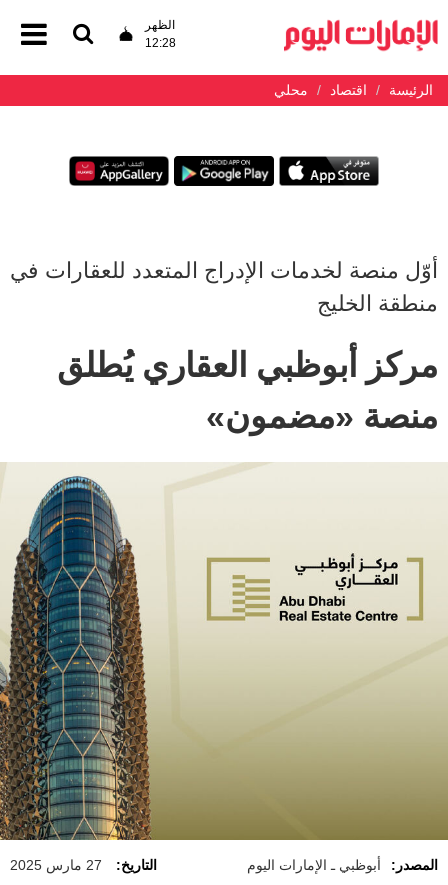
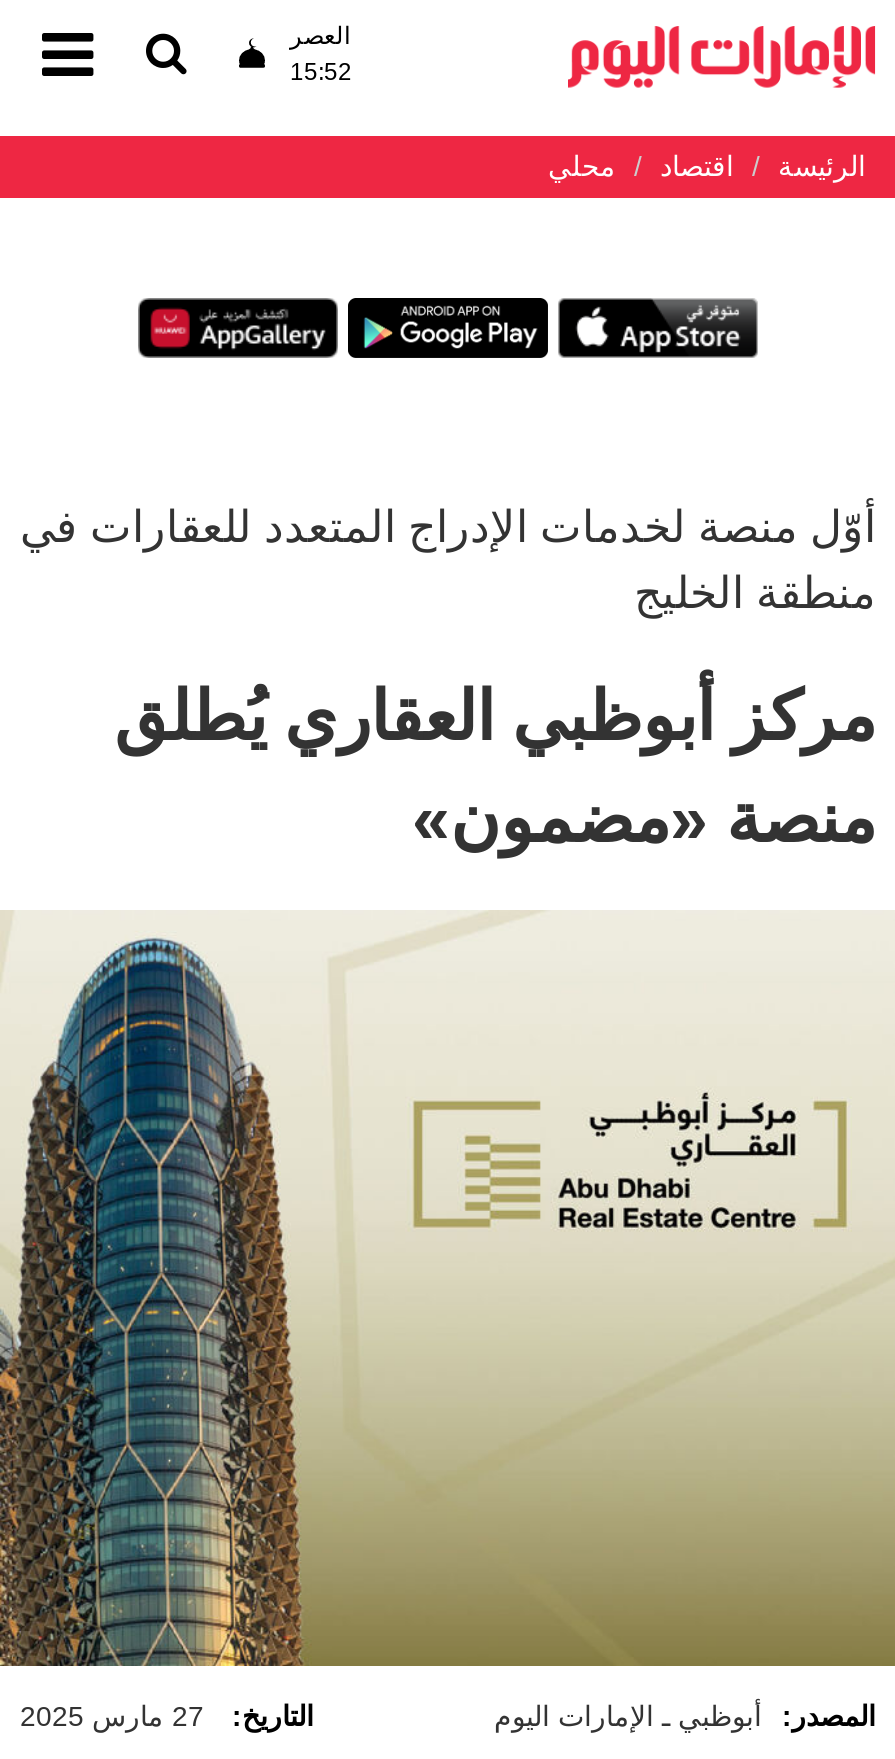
- الظهر
- 12:28
+ العصر
+ 15:52
